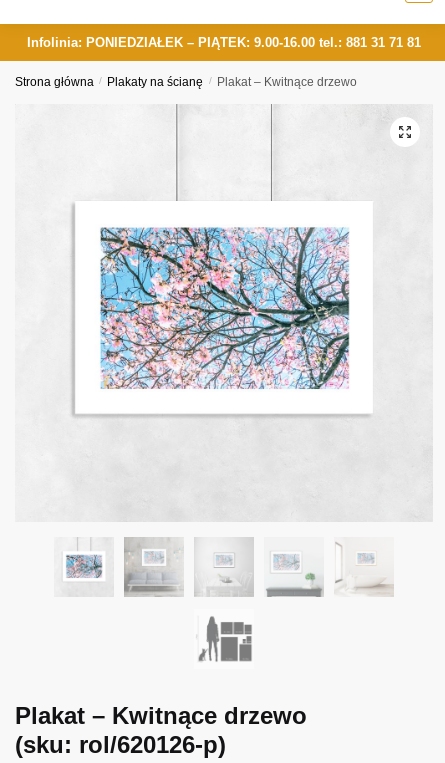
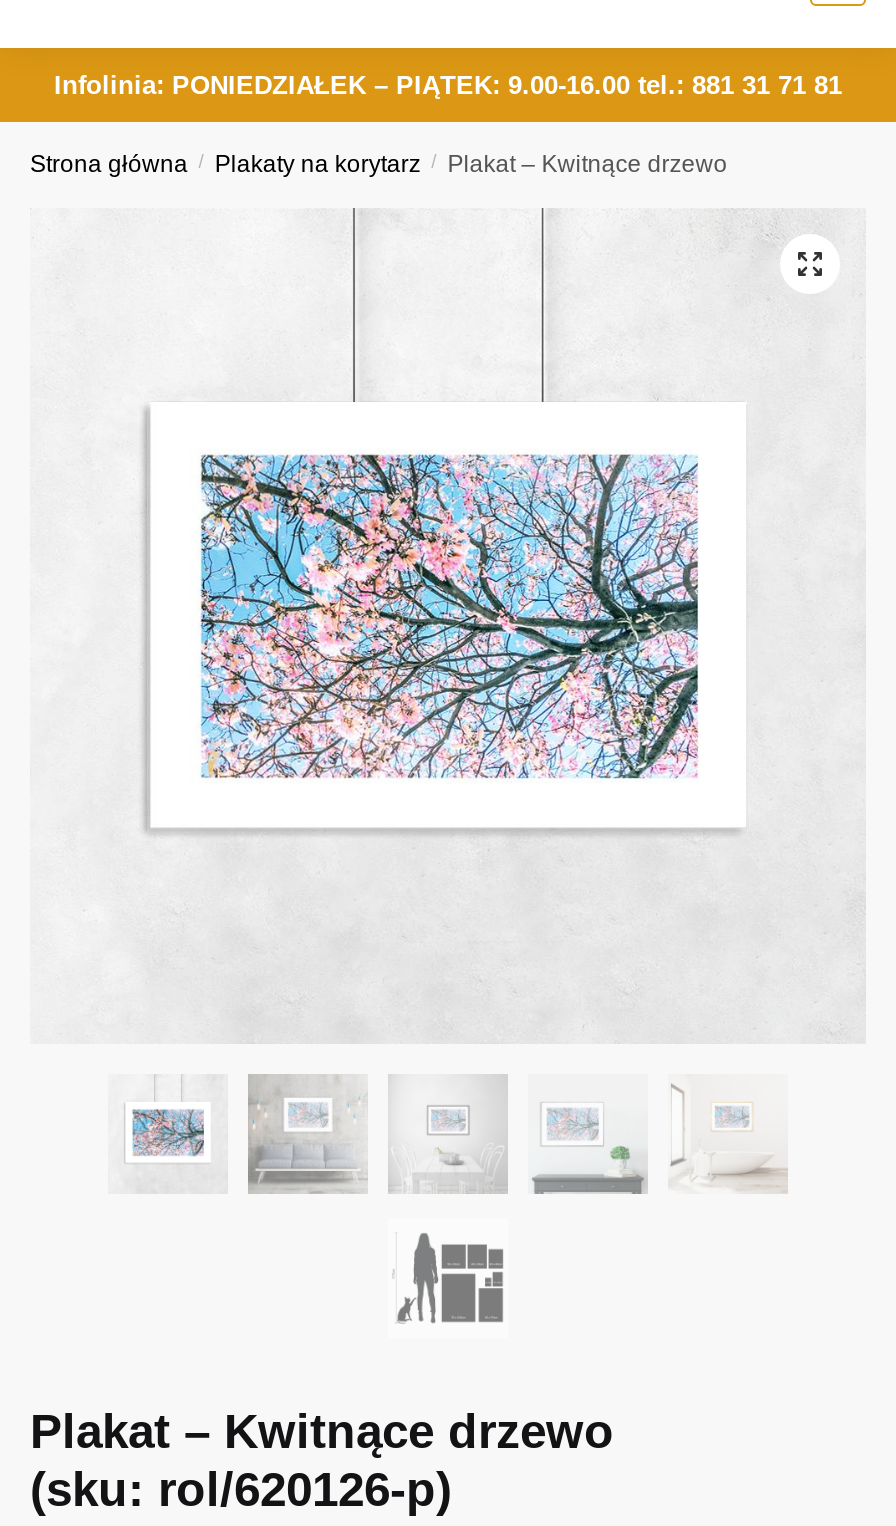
- Strona główna / Plakaty na ścianę / Plakat – Kwitnące drzewo
+ Strona główna / Plakaty na korytarz / Plakat – Kwitnące drzewo
